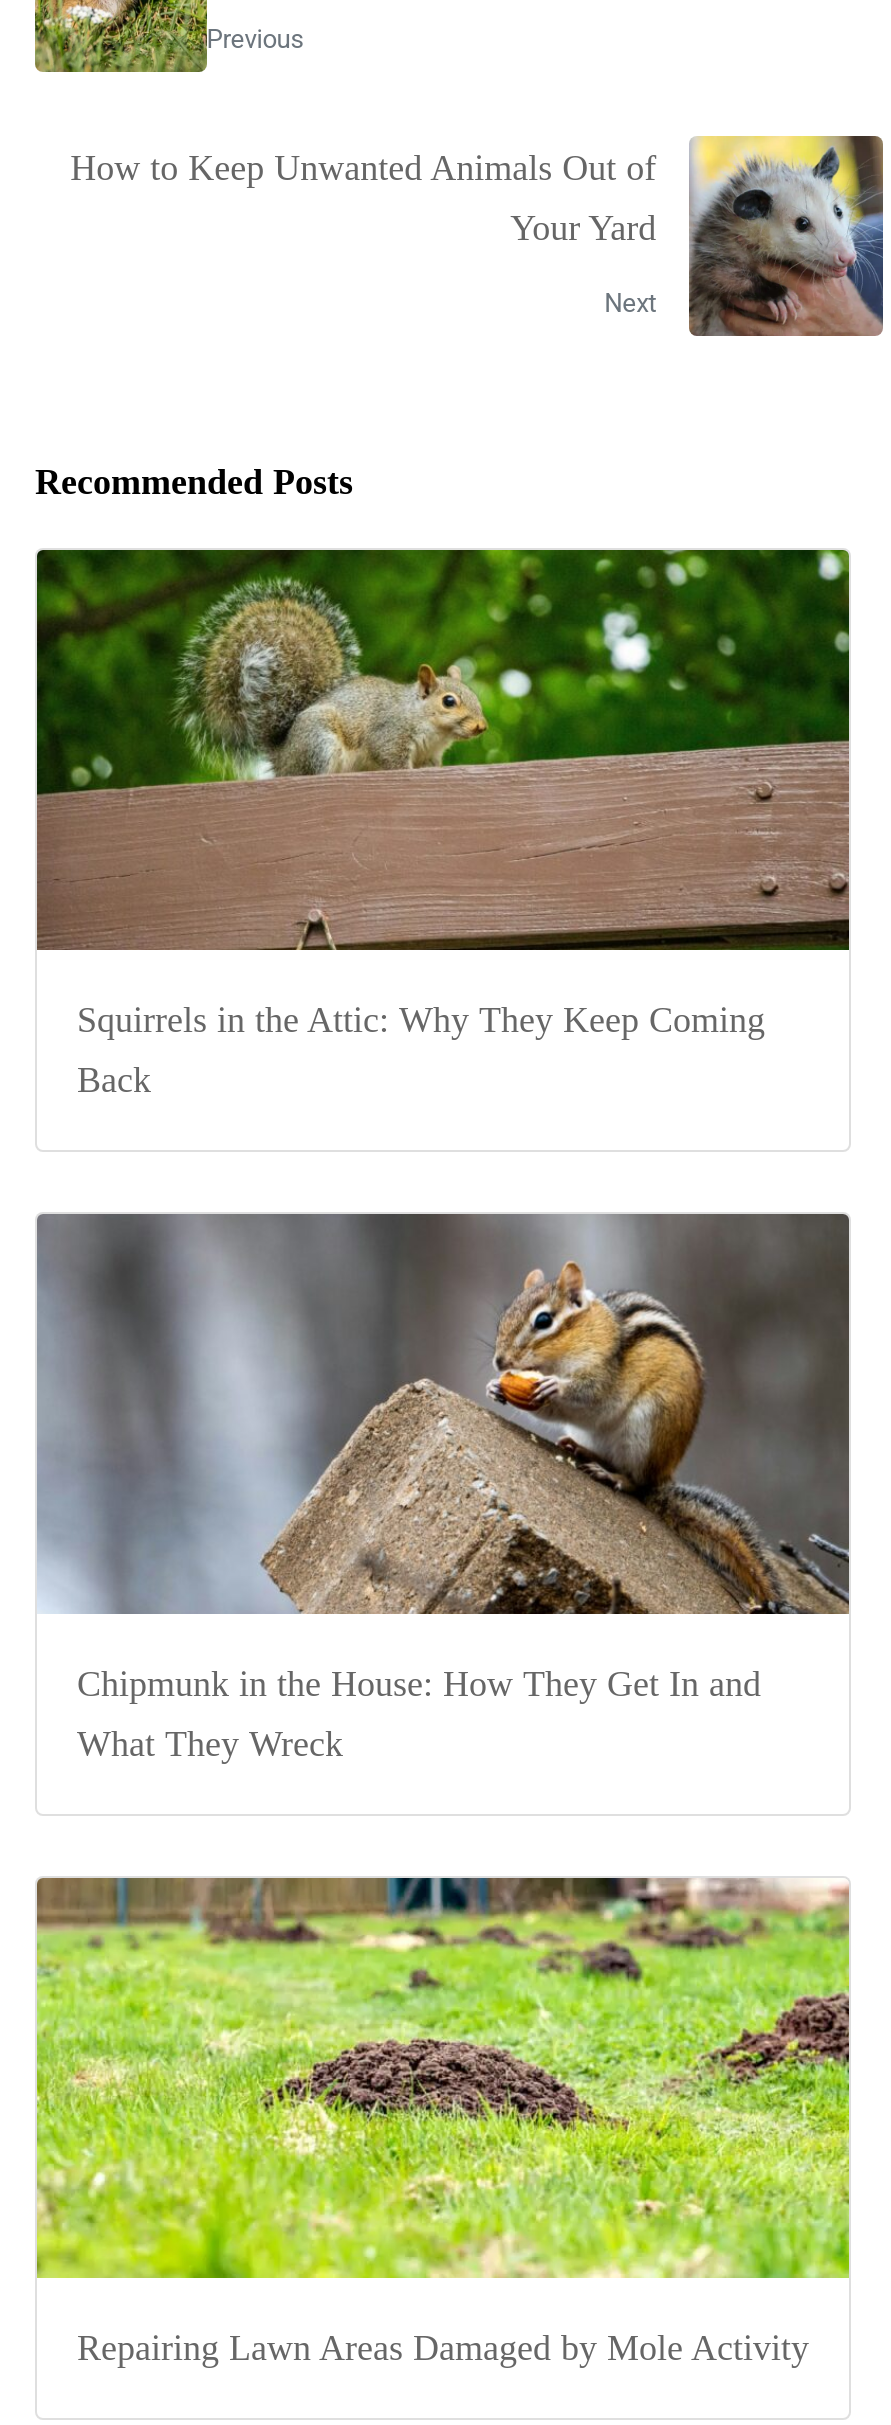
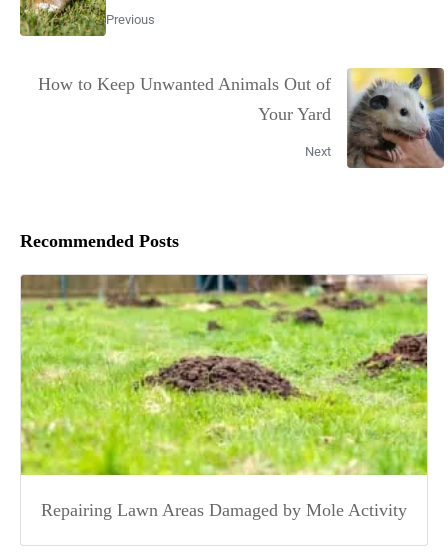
- [image]
- Squirrels in the Attic: Why They Keep Coming
- Back

- [image]
- Chipmunk in the House: How They Get In and
- What They Wreck
